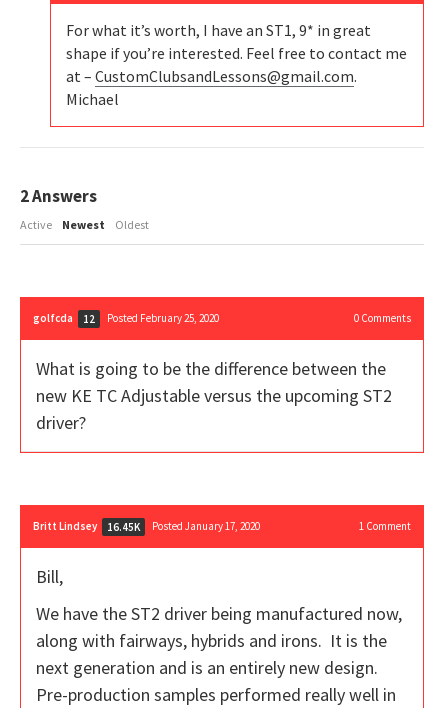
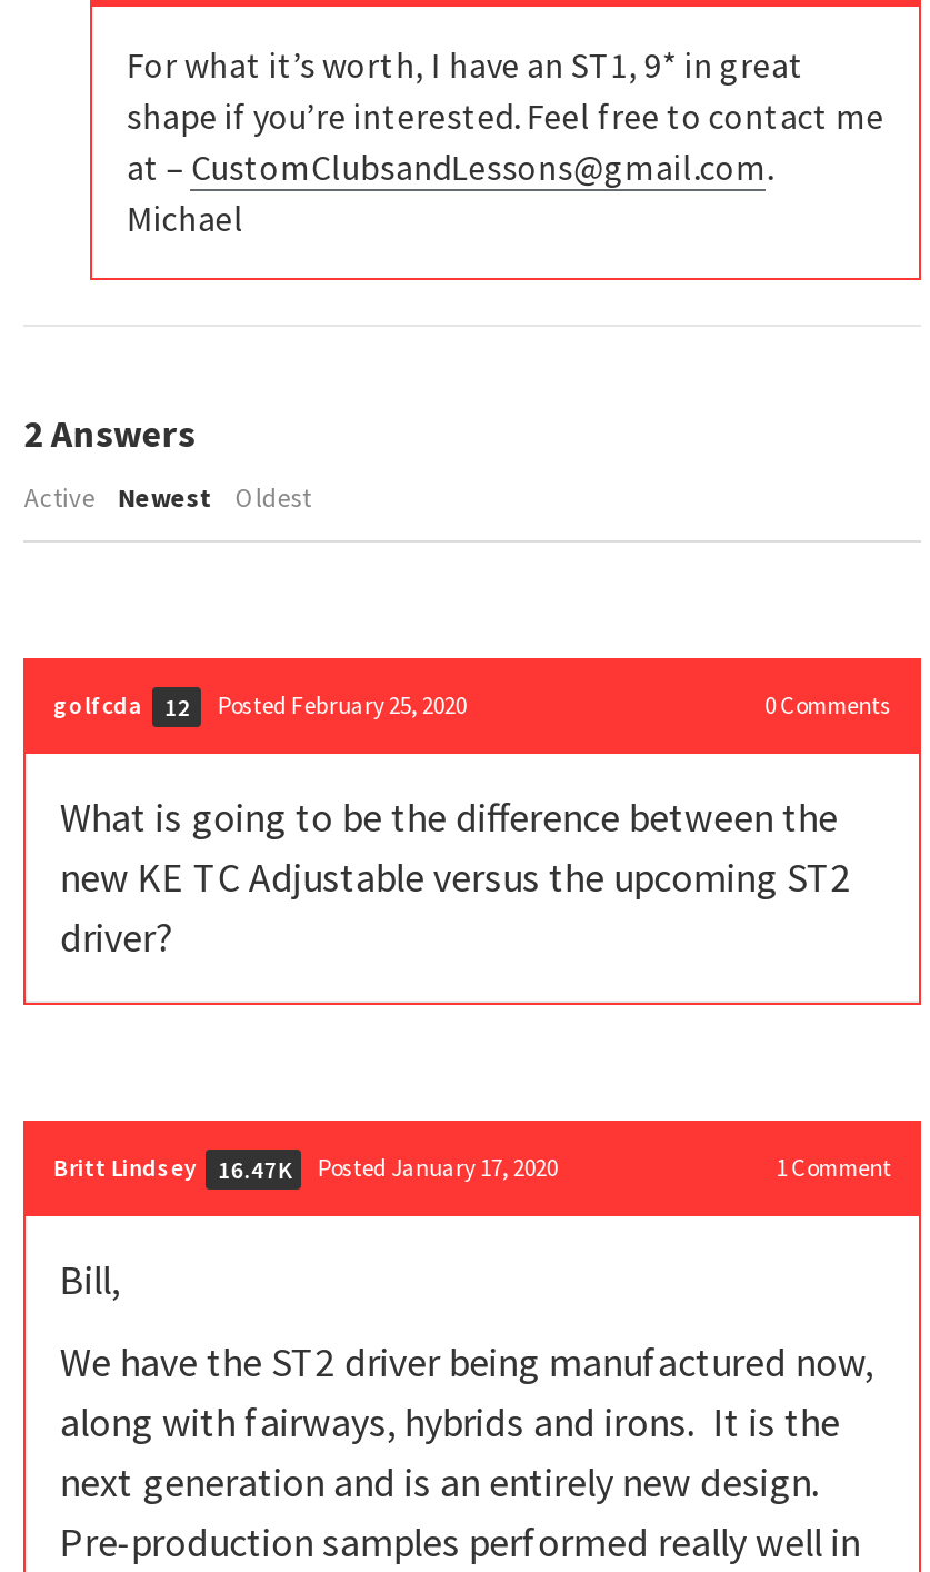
- Britt Lindsey 16.45K Posted January 17, 2020
+ Britt Lindsey 16.47K Posted January 17, 2020
